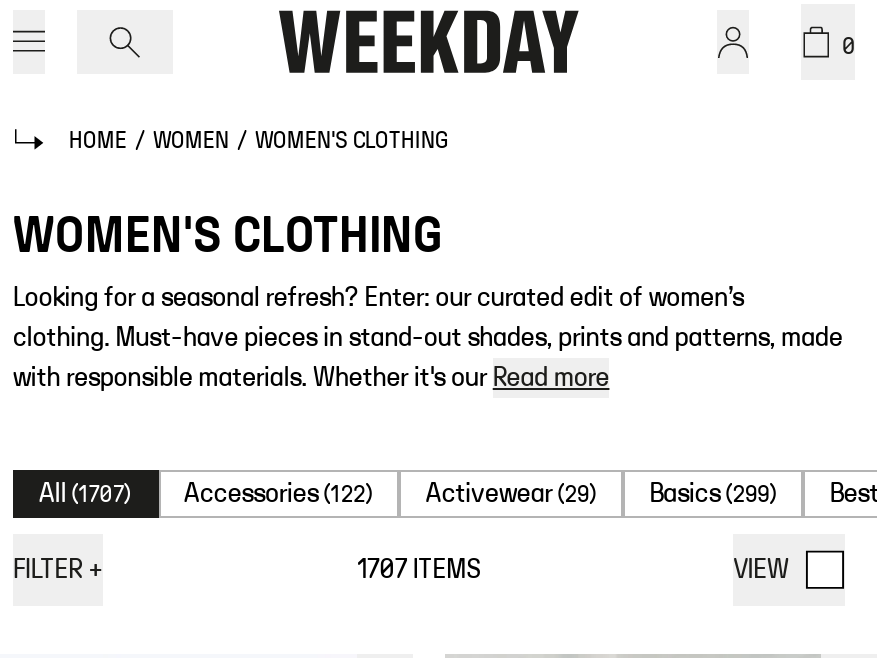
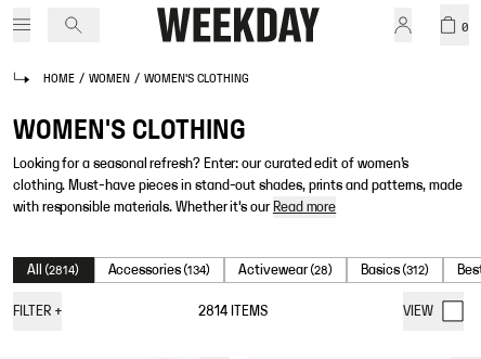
- All (1707)
+ All (2814)

- Accessories (122)
+ Accessories (134)

- Activewear (29)
+ Activewear (28)

- Basics (299)
+ Basics (312)

- 1707 ITEMS
+ 2814 ITEMS
